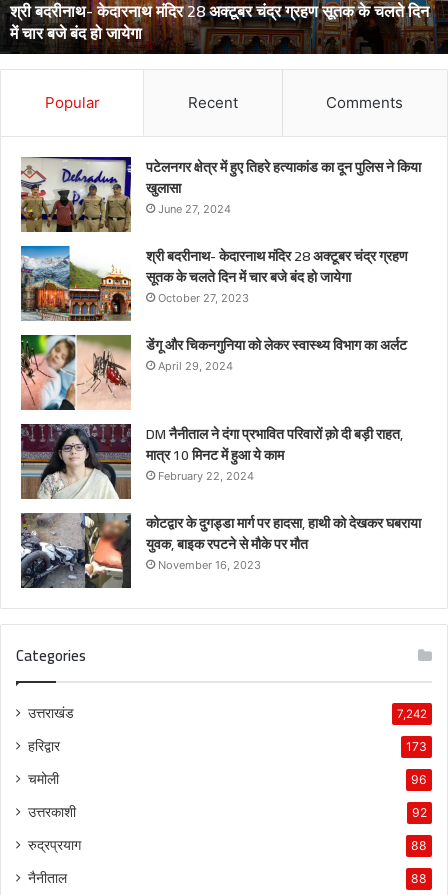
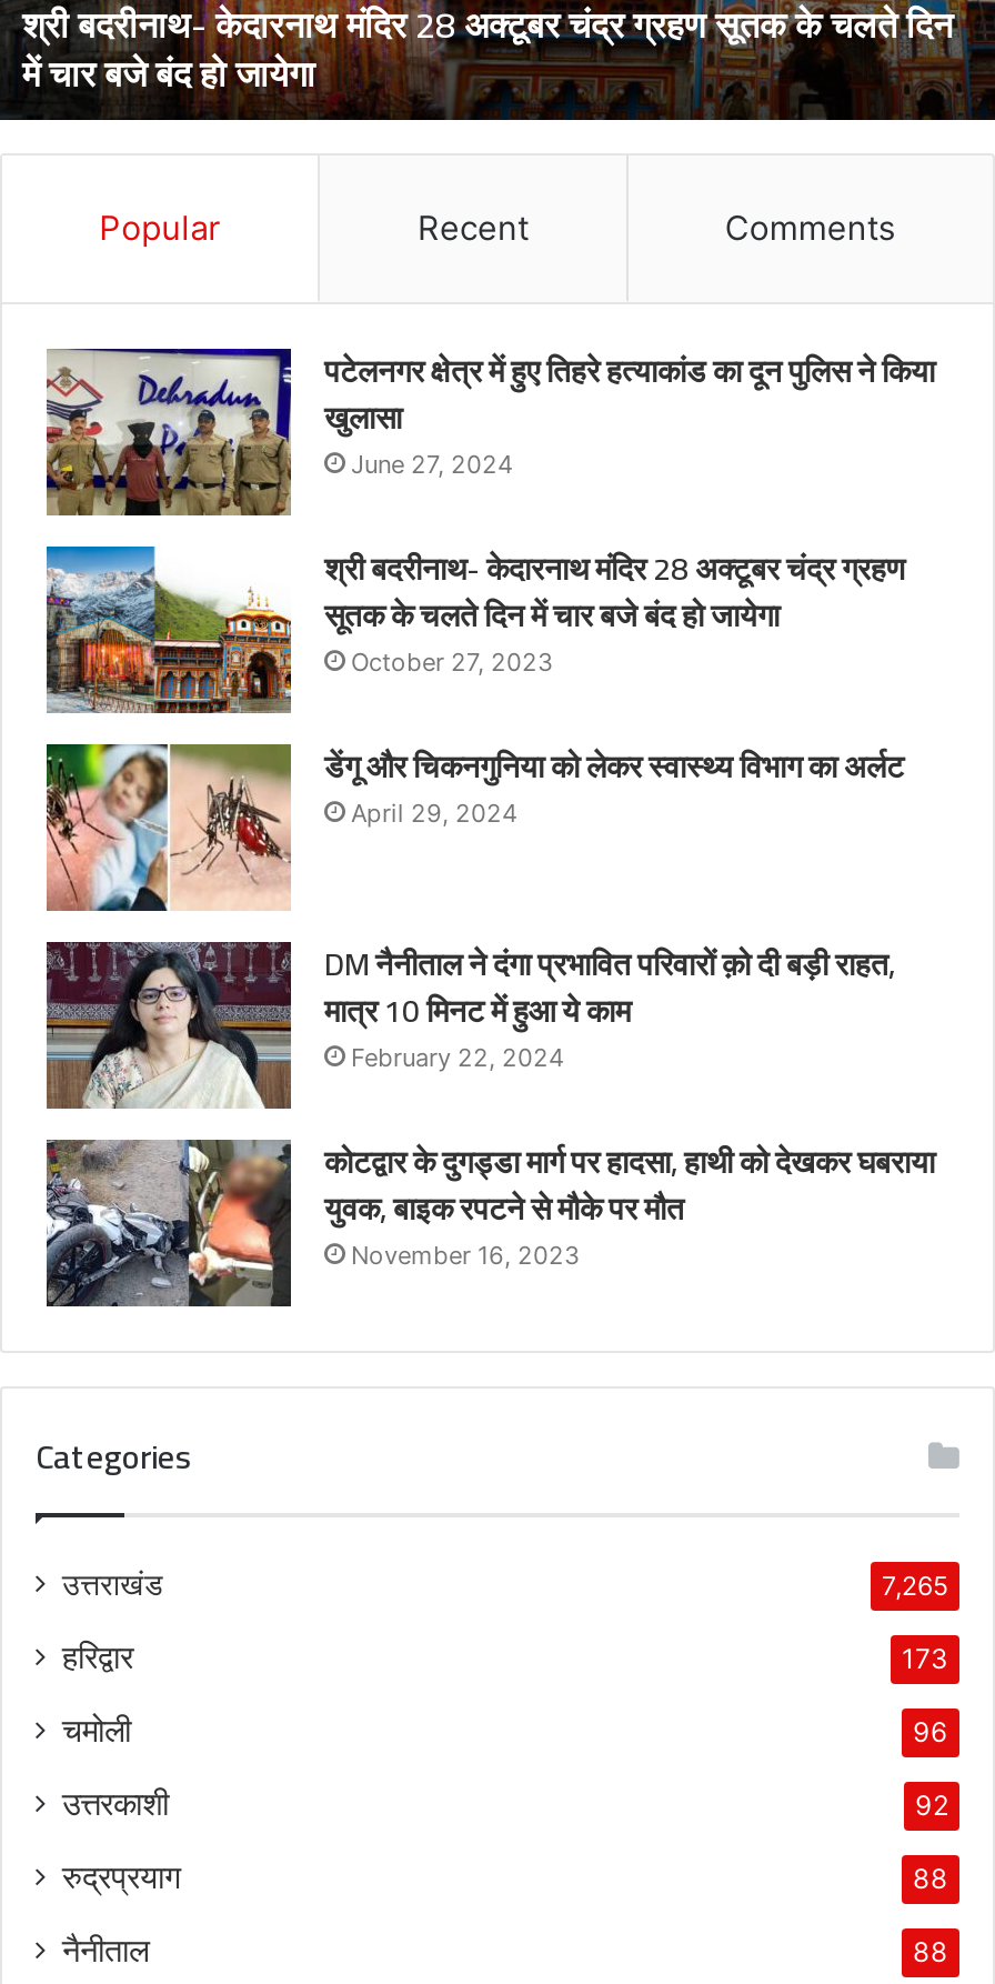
- 7,242
+ 7,265
